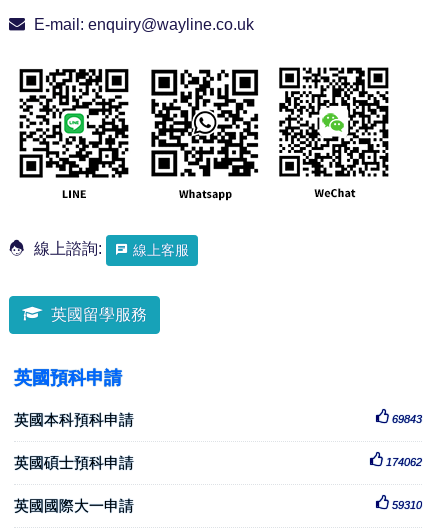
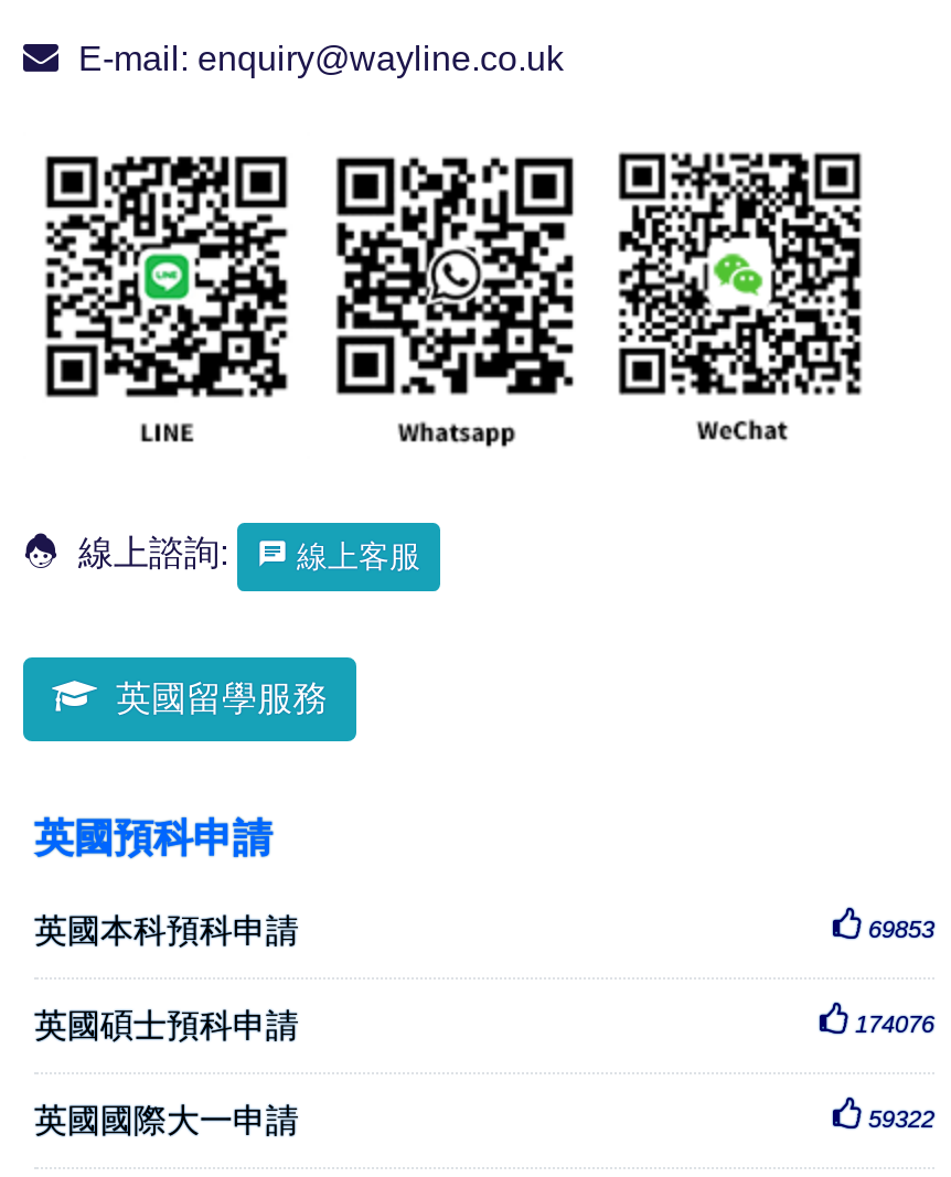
- 69843
+ 69853

- 174062
+ 174076

- 59310
+ 59322
